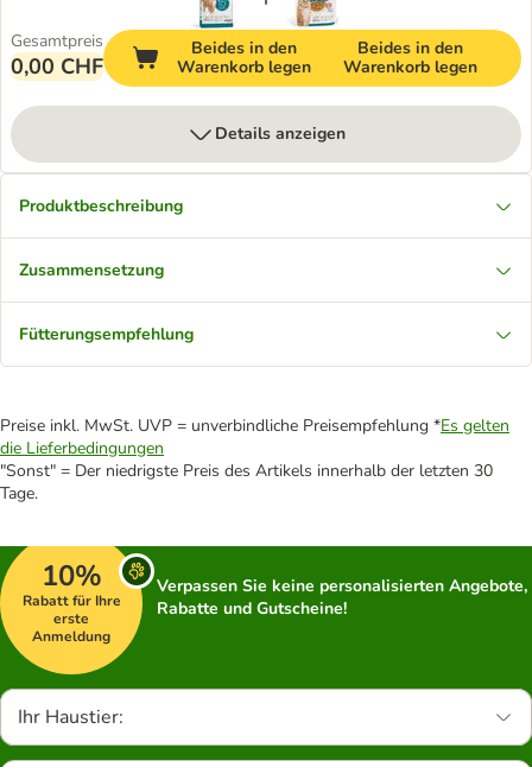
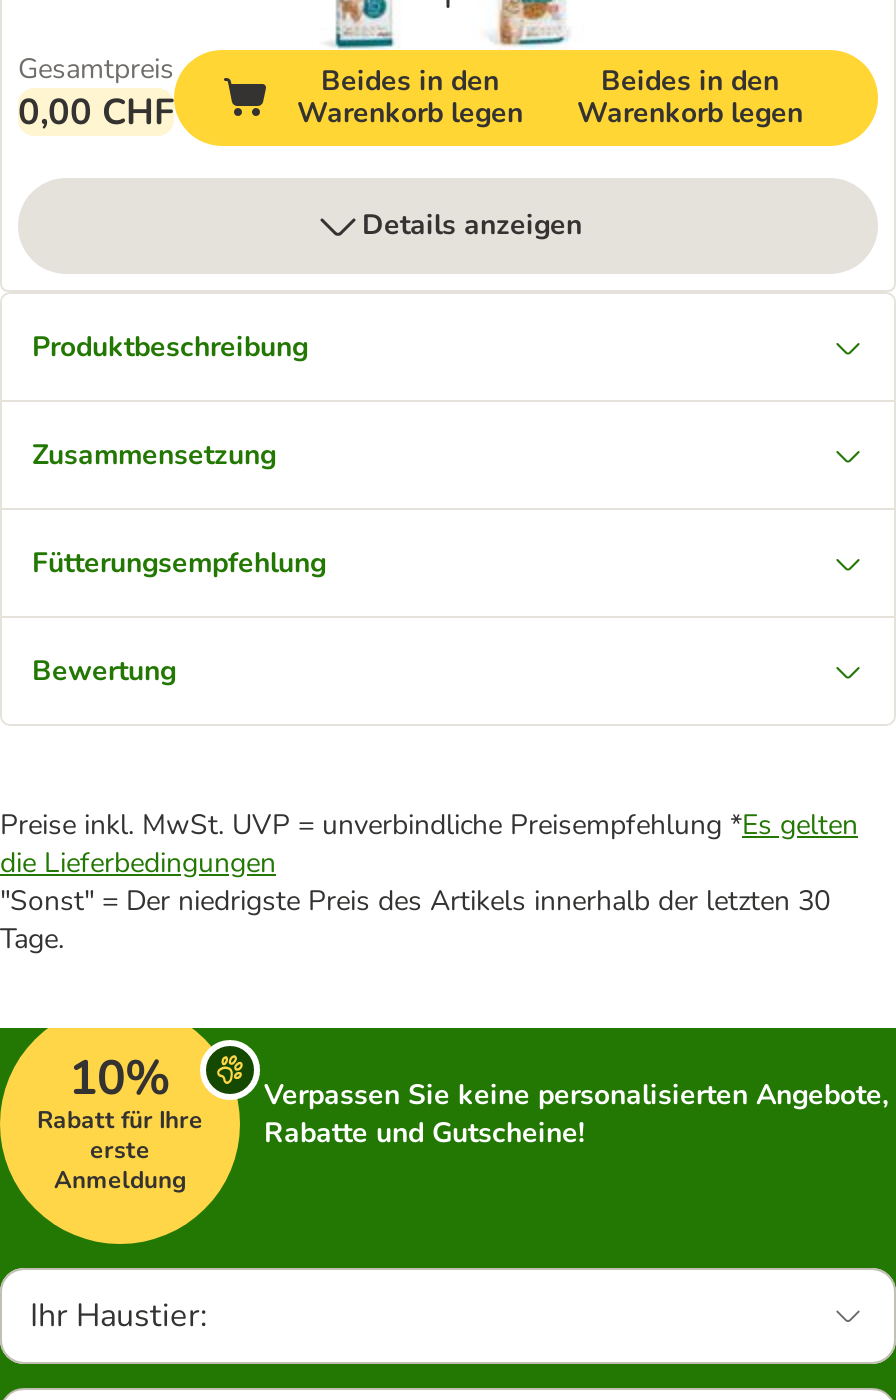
+ Bewertung
